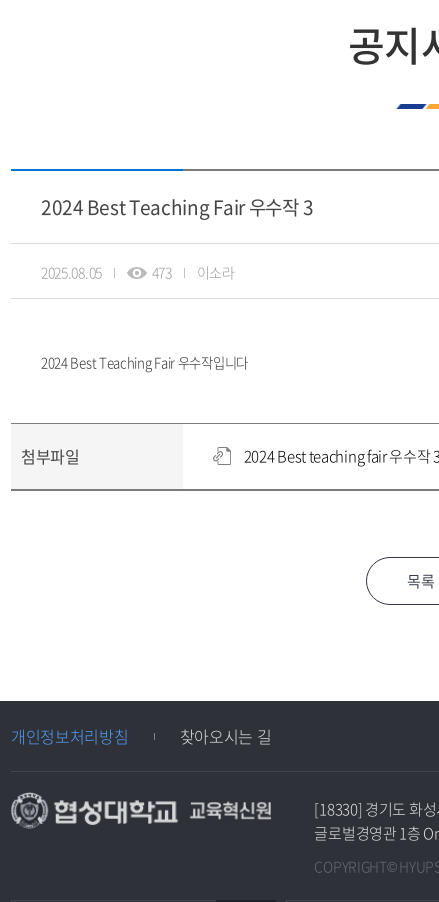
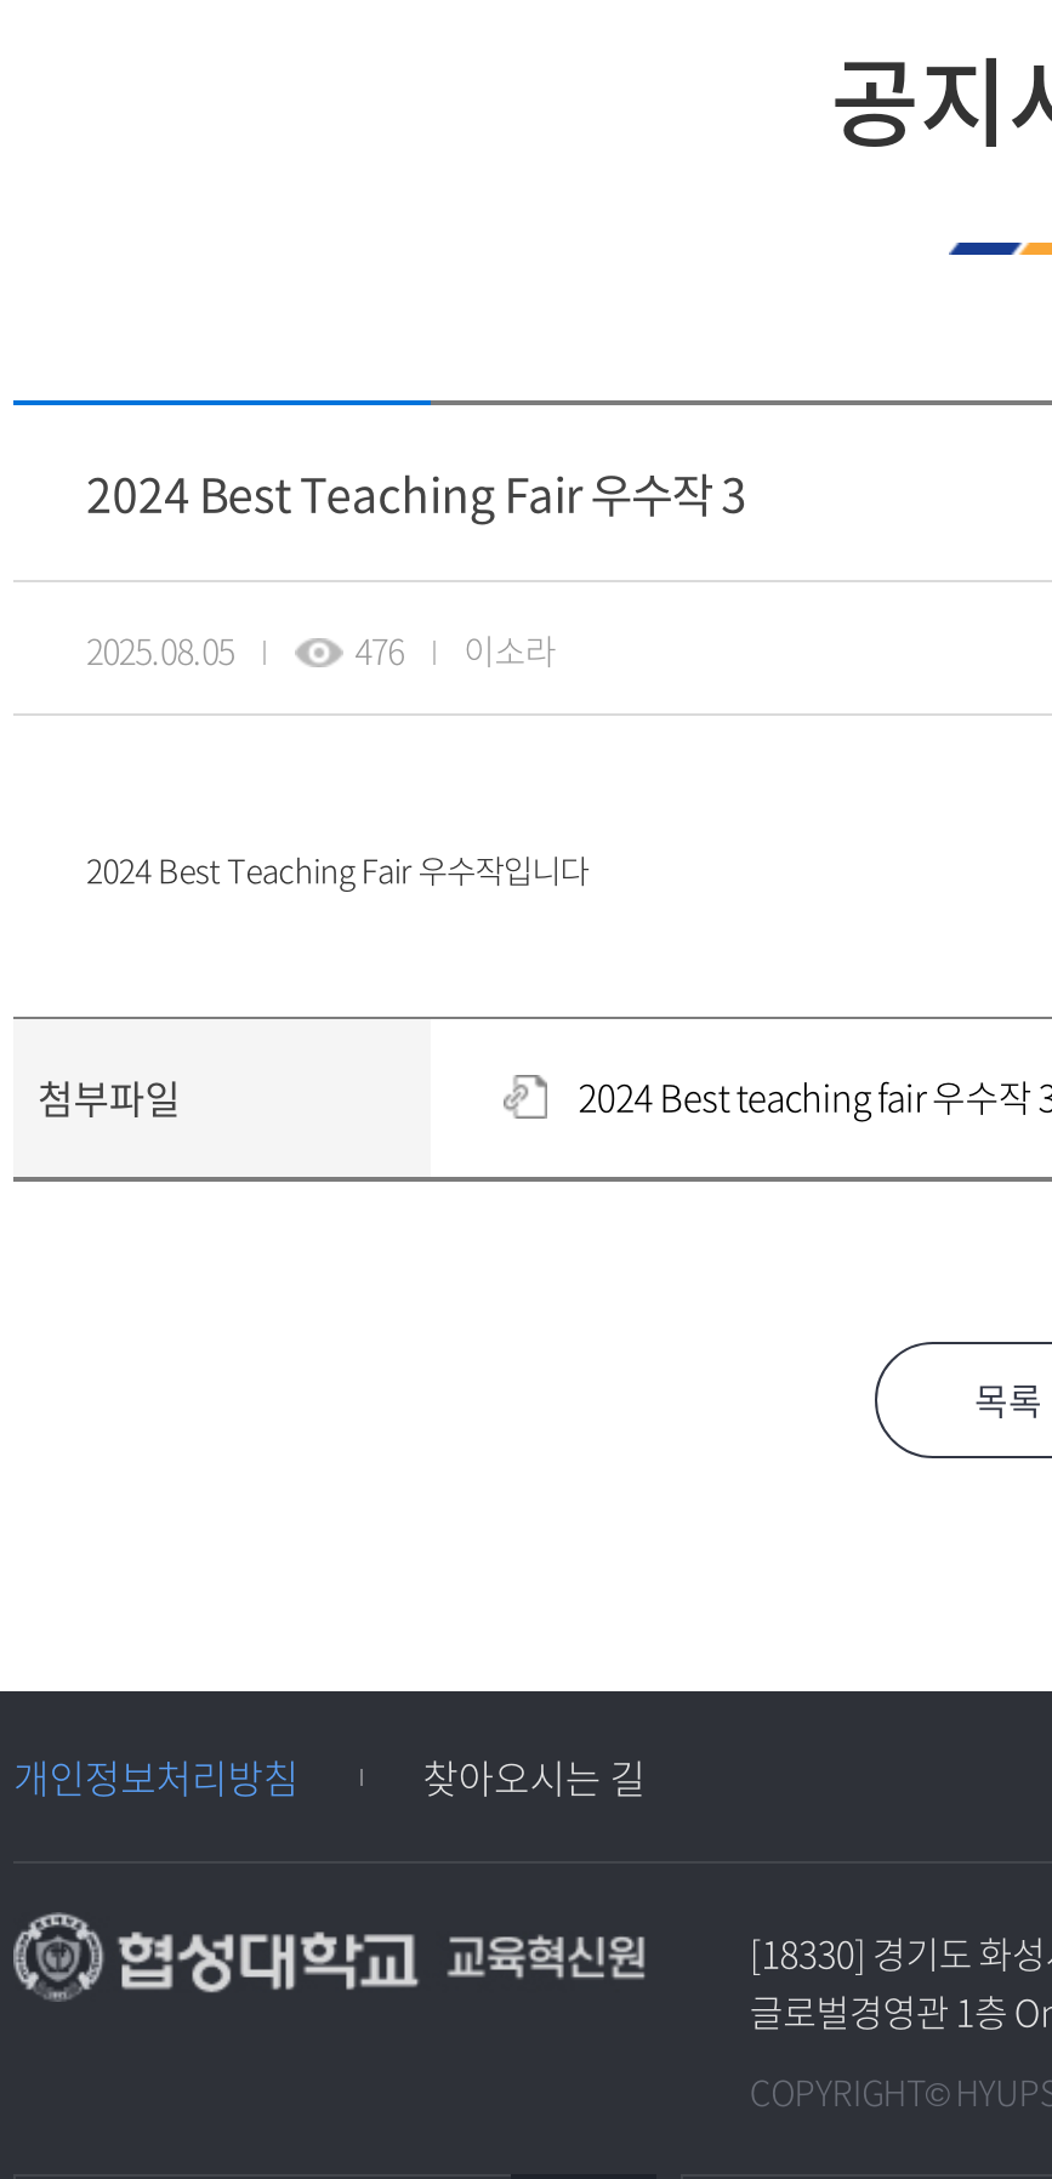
- 473 이소라
+ 476 이소라
